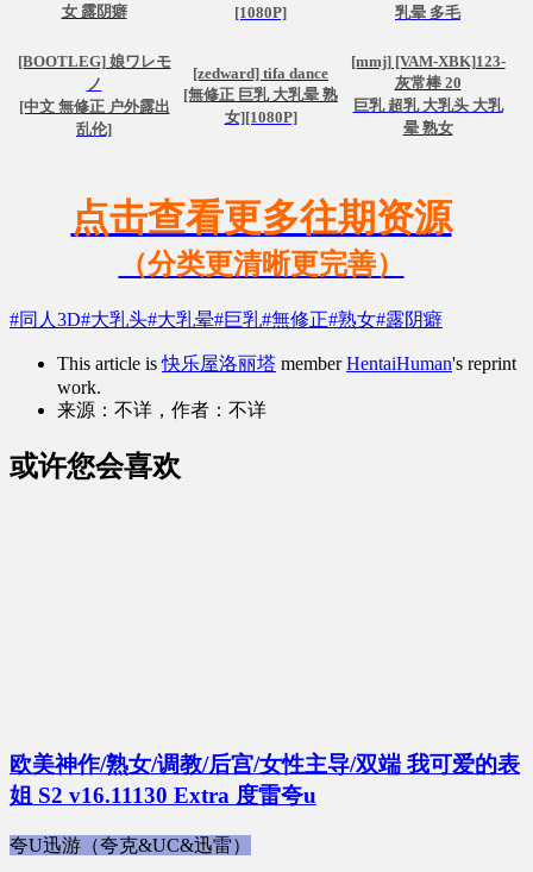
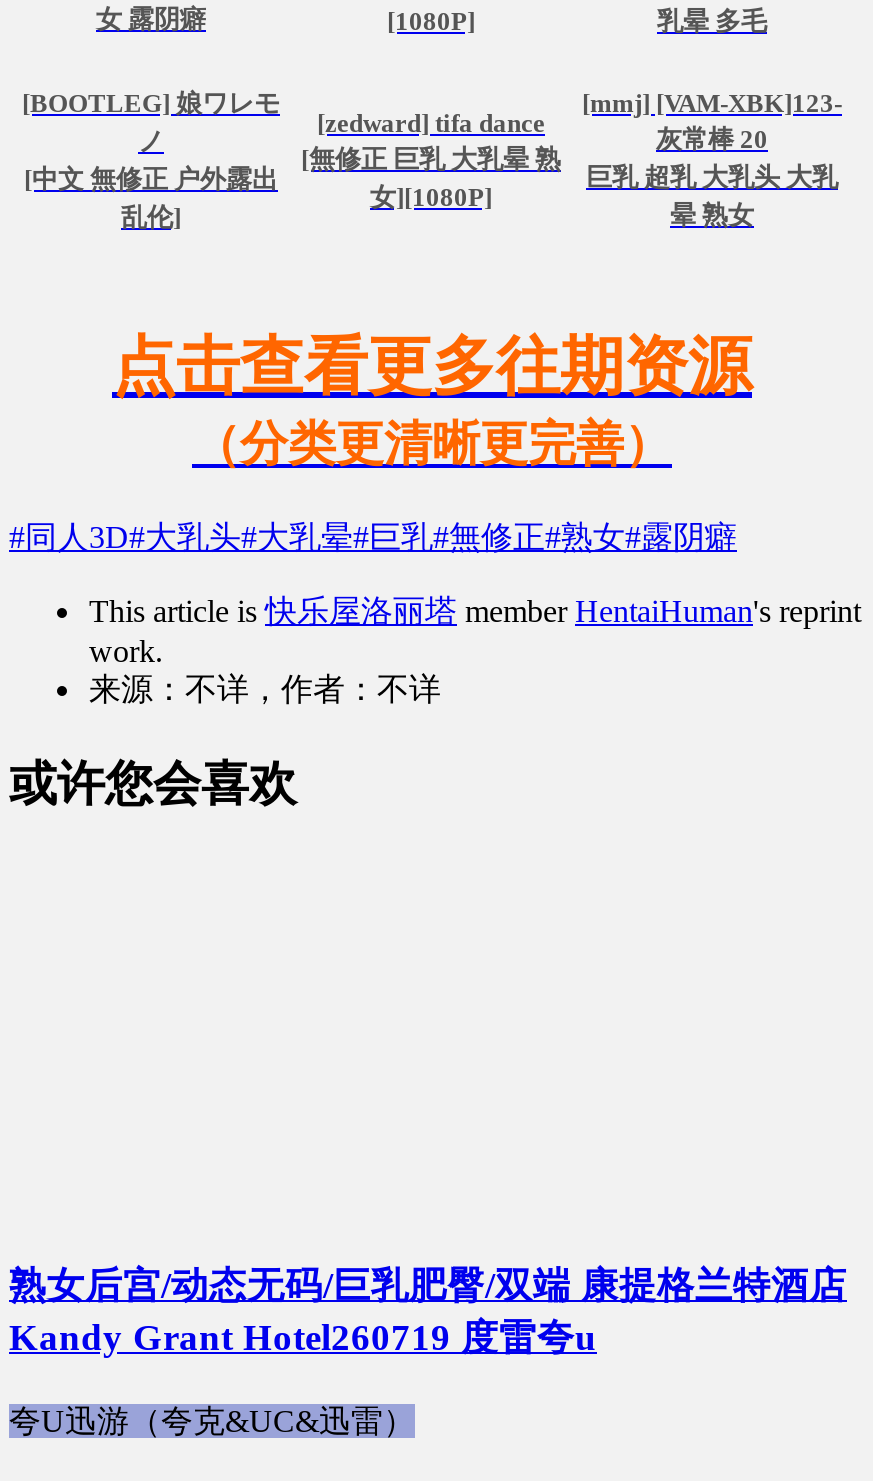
- 欧美神作/熟女/调教/后宫/女性主导/双端 我可爱的表
- 姐 S2 v16.11130 Extra 度雷夸u
+ 熟女后宫/动态无码/巨乳肥臀/双端 康提格兰特酒店
+ Kandy Grant Hotel260719 度雷夸u
